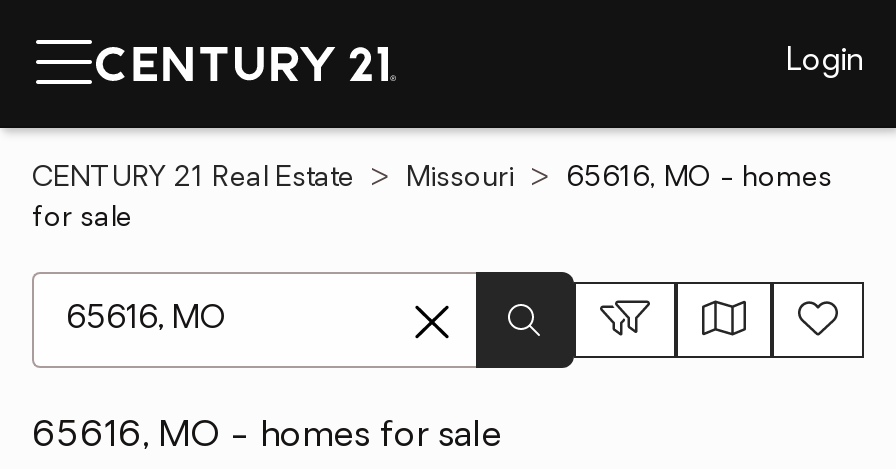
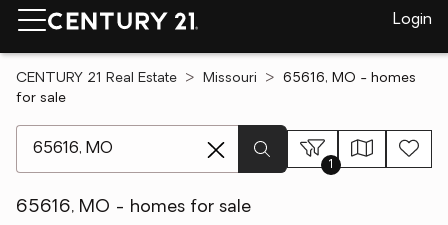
+ 1
